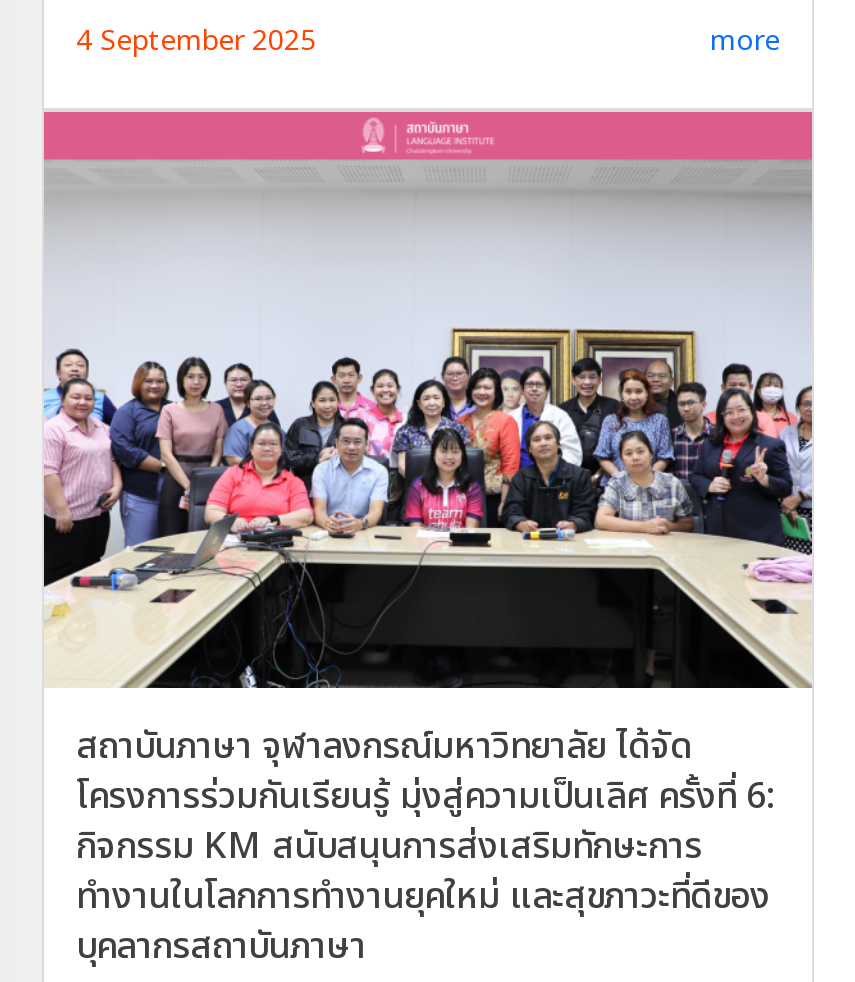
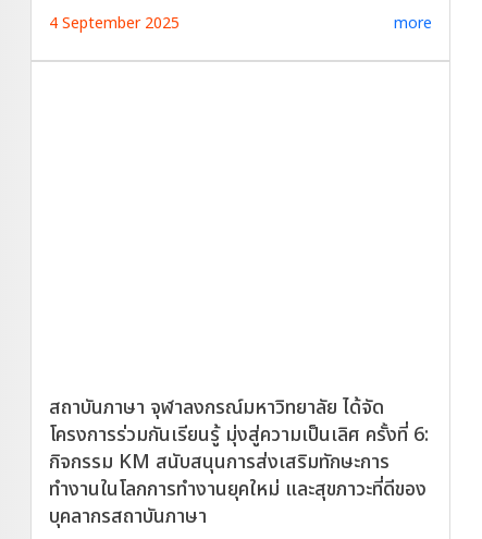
- [image]
